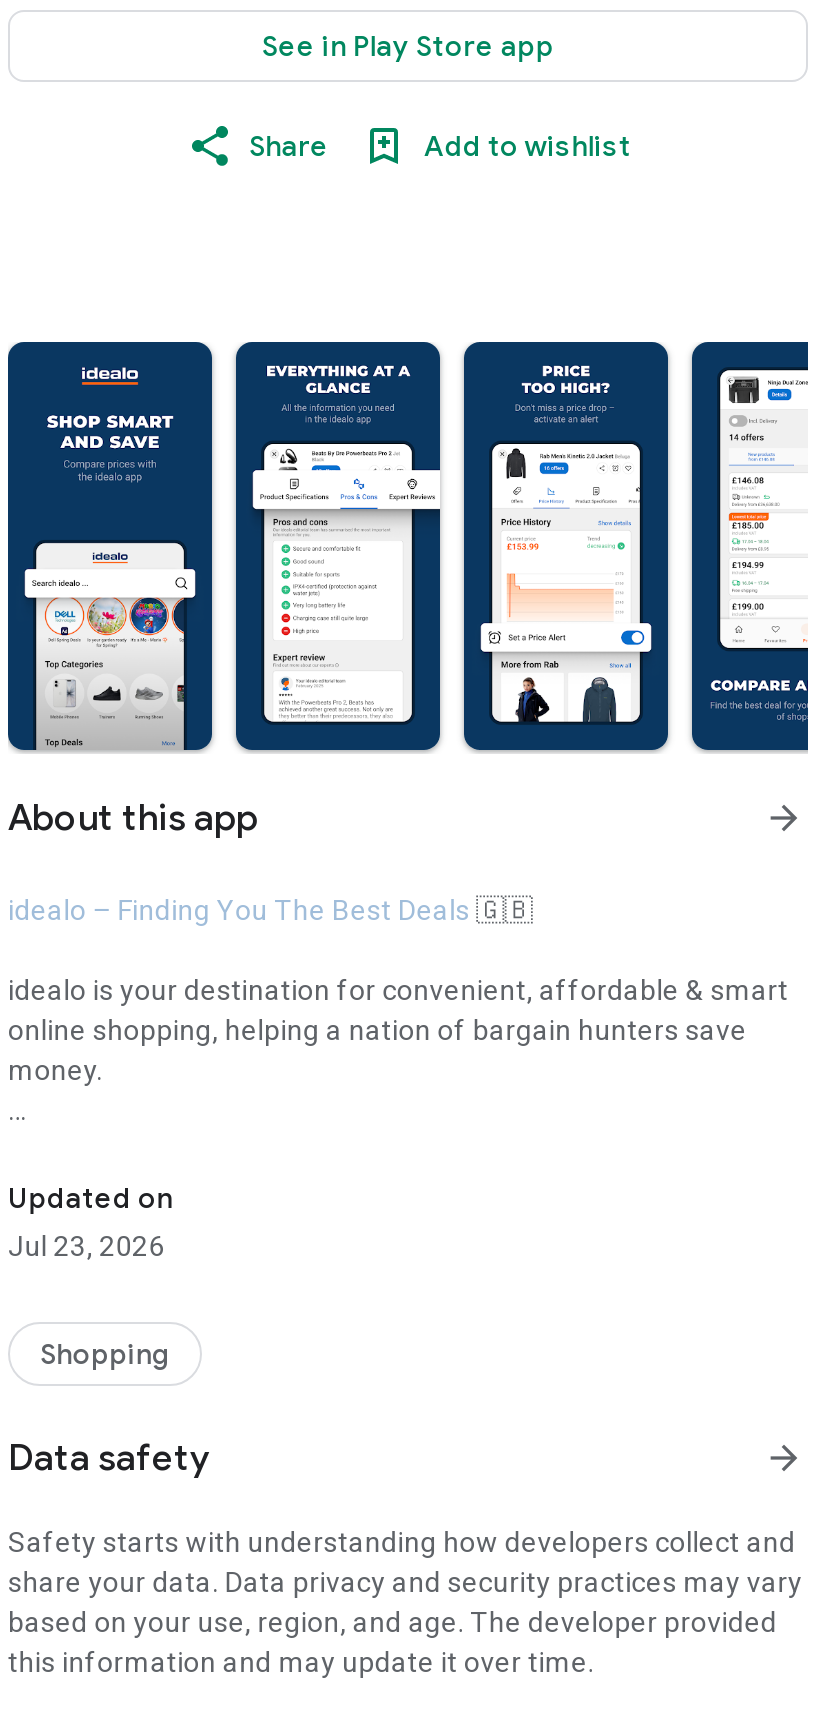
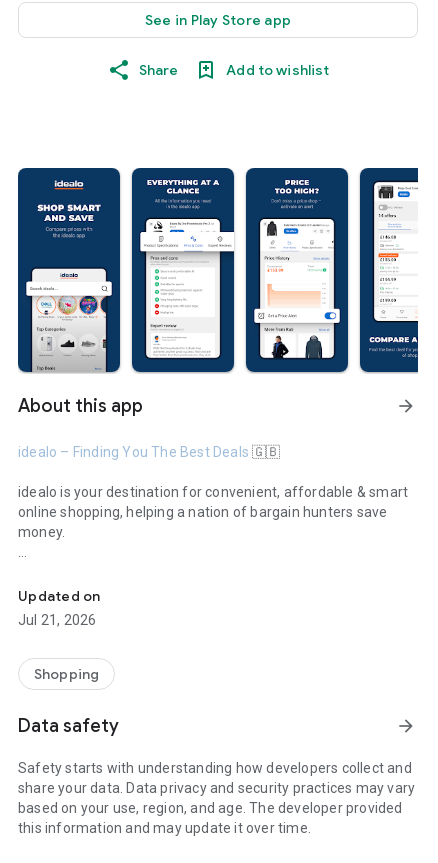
- Jul 23, 2026
+ Jul 21, 2026
